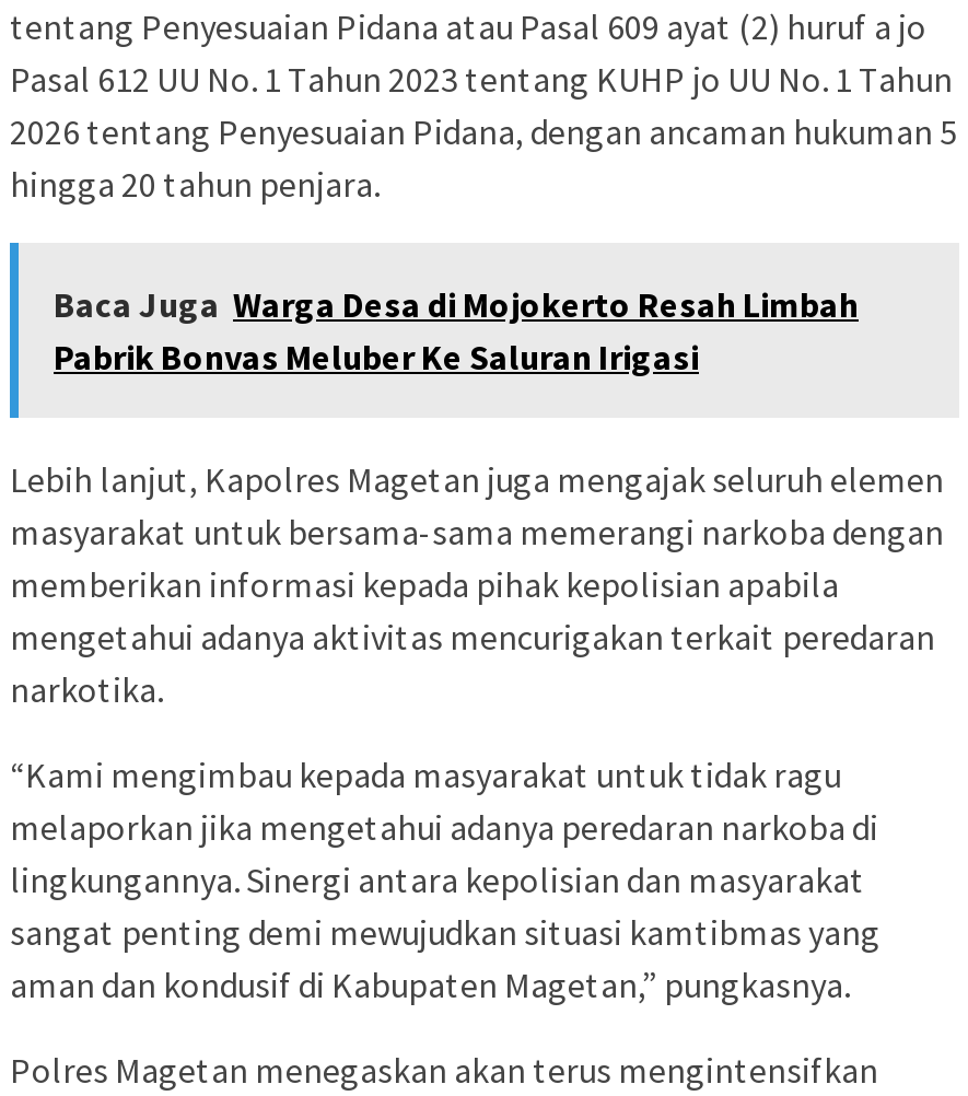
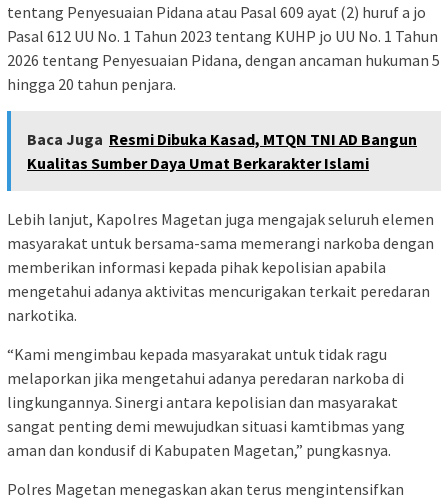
- Baca Juga Warga Desa di Mojokerto Resah Limbah
- Pabrik Bonvas Meluber Ke Saluran Irigasi
+ Baca Juga Resmi Dibuka Kasad, MTQN TNI AD Bangun
+ Kualitas Sumber Daya Umat Berkarakter Islami
